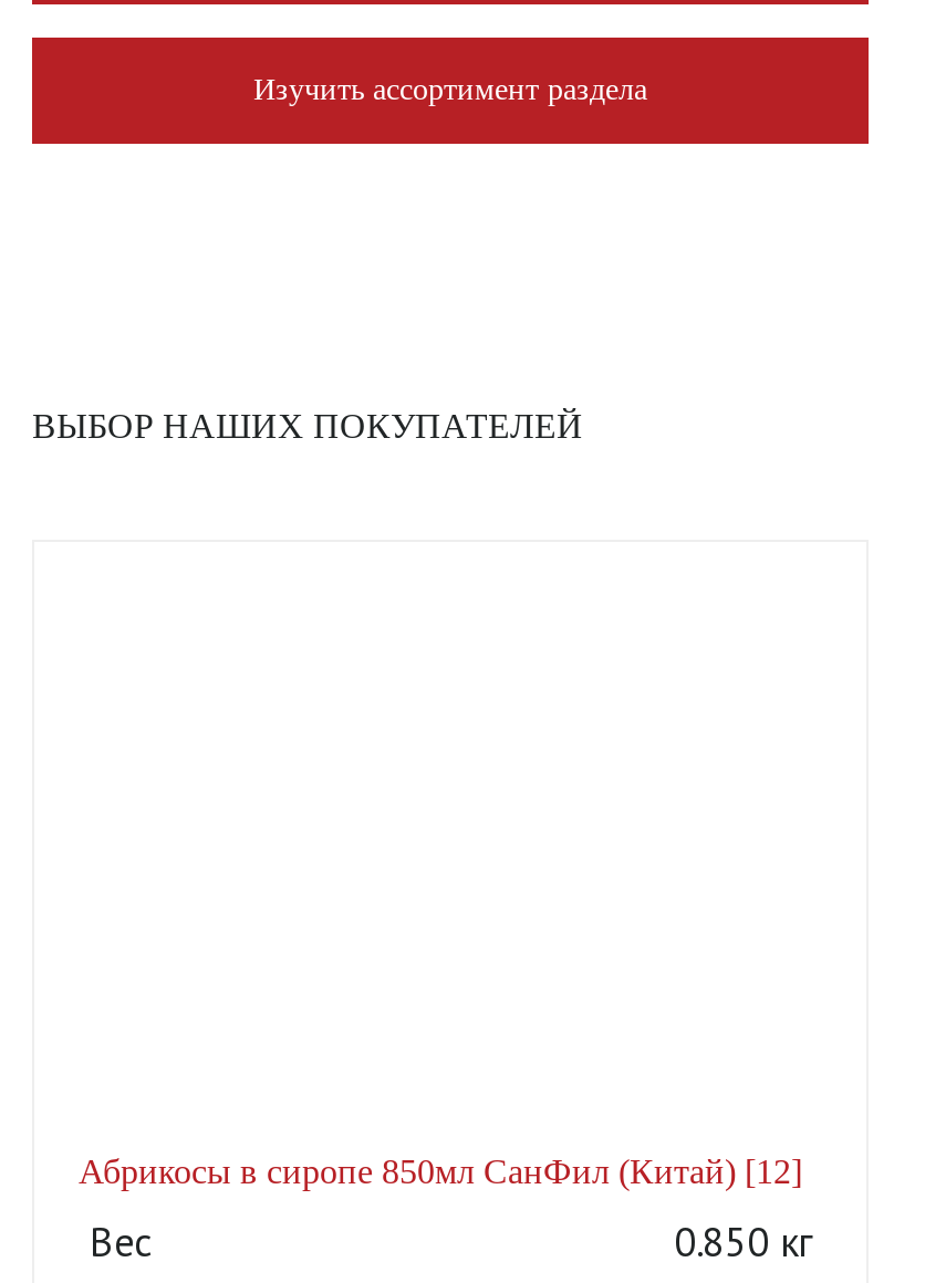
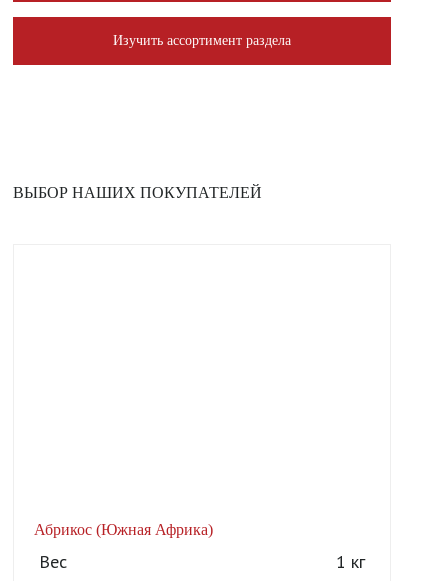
- Абрикосы в сиропе 850мл СанФил (Китай) [12]
+ Абрикос (Южная Африка)

- 0.850 кг
+ 1 кг
